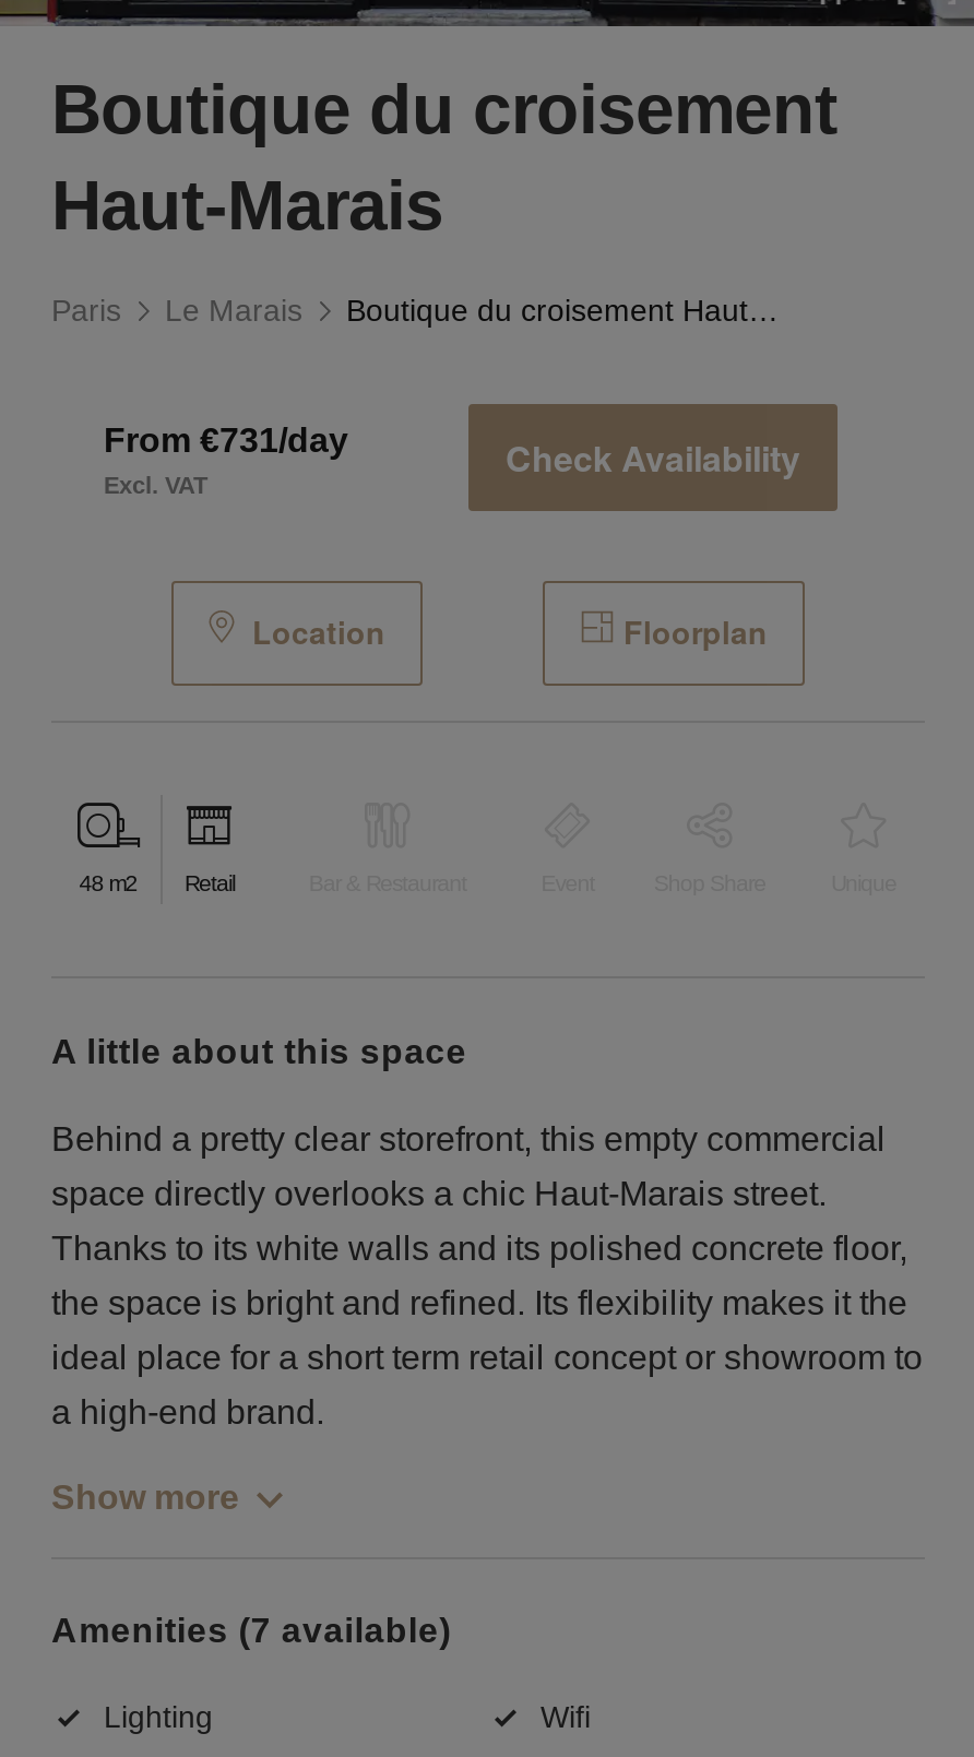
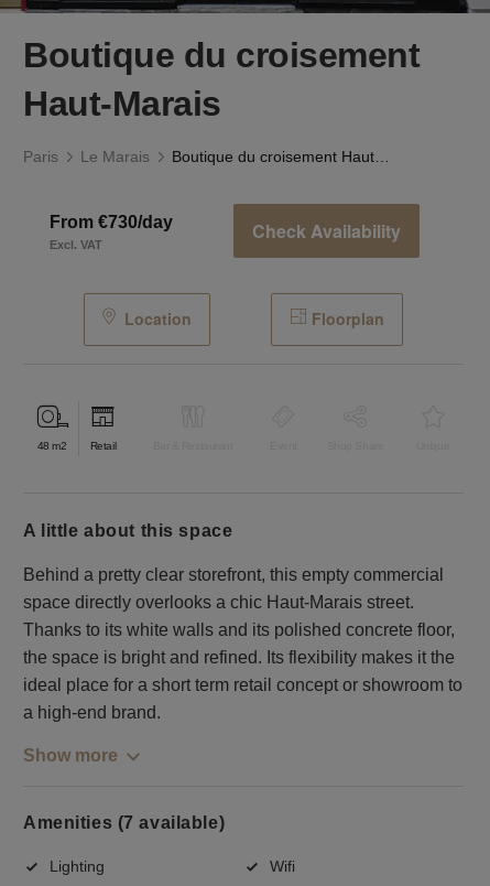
- From €731/day
+ From €730/day
